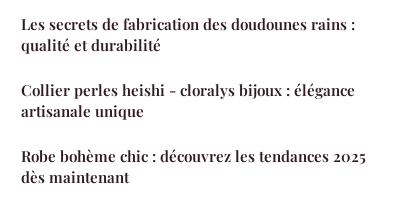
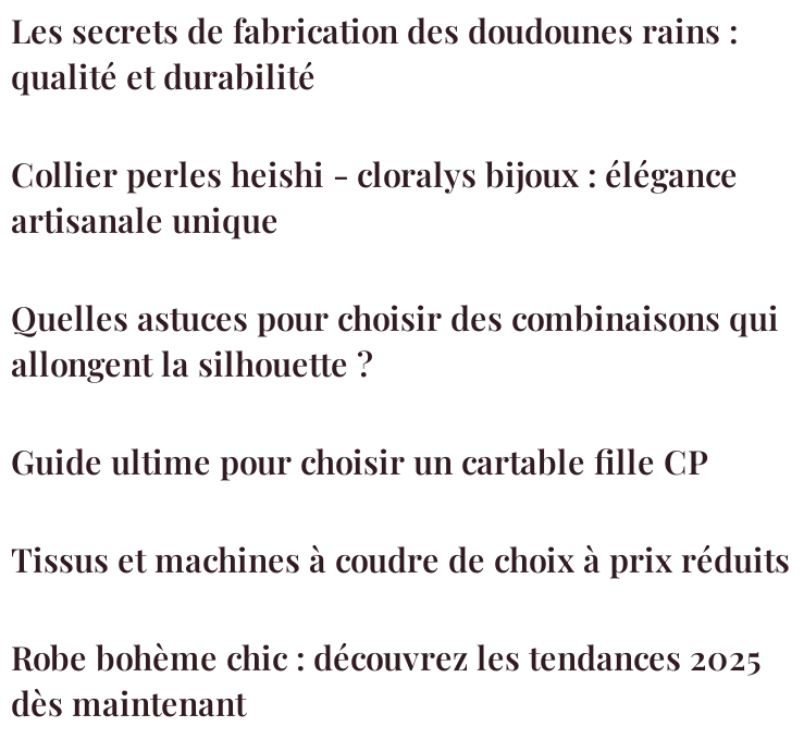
+ Quelles astuces pour choisir des combinaisons qui
+ allongent la silhouette ?
+ Guide ultime pour choisir un cartable fille CP
+ Tissus et machines à coudre de choix à prix réduits
